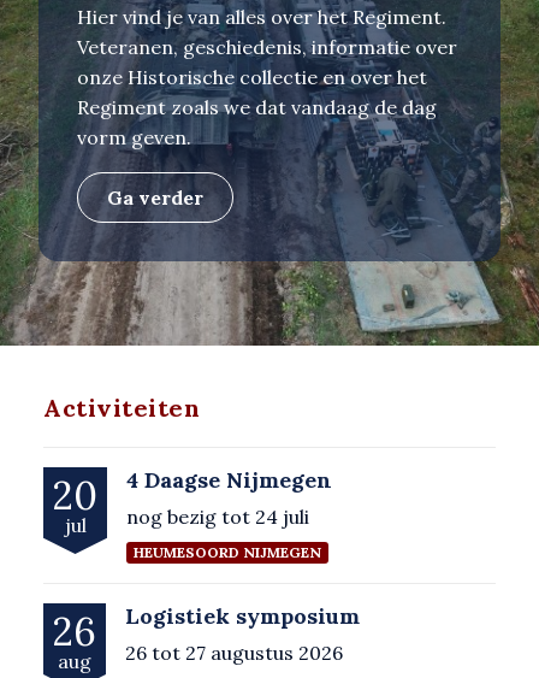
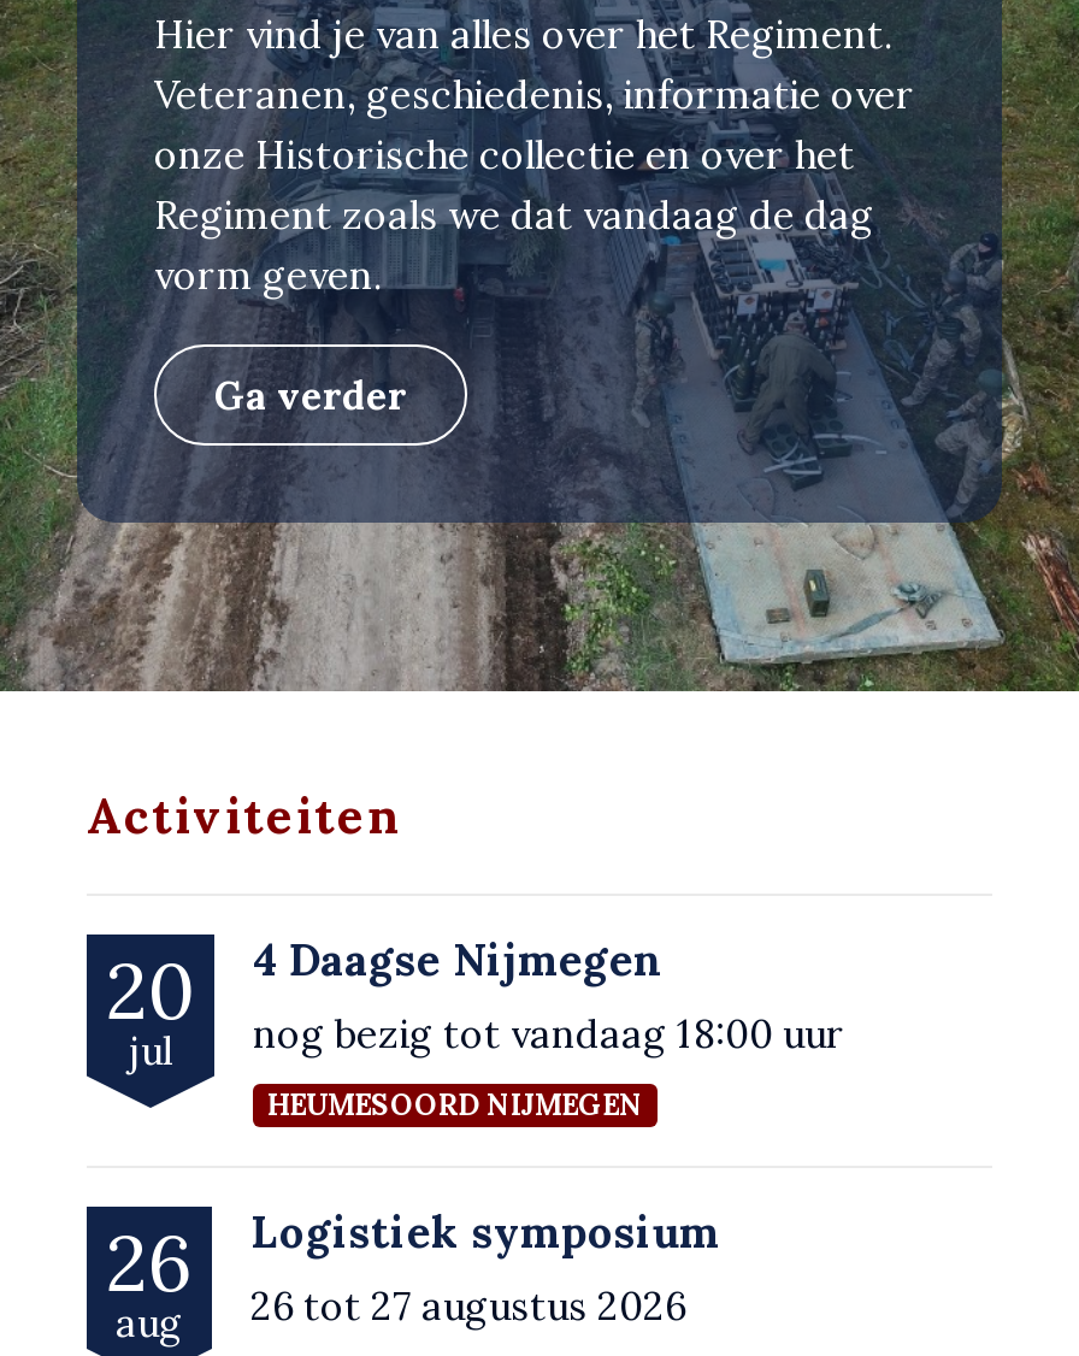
- nog bezig tot 24 juli
+ nog bezig tot vandaag 18:00 uur
